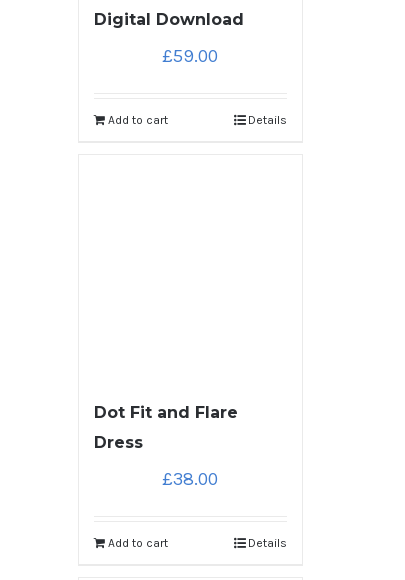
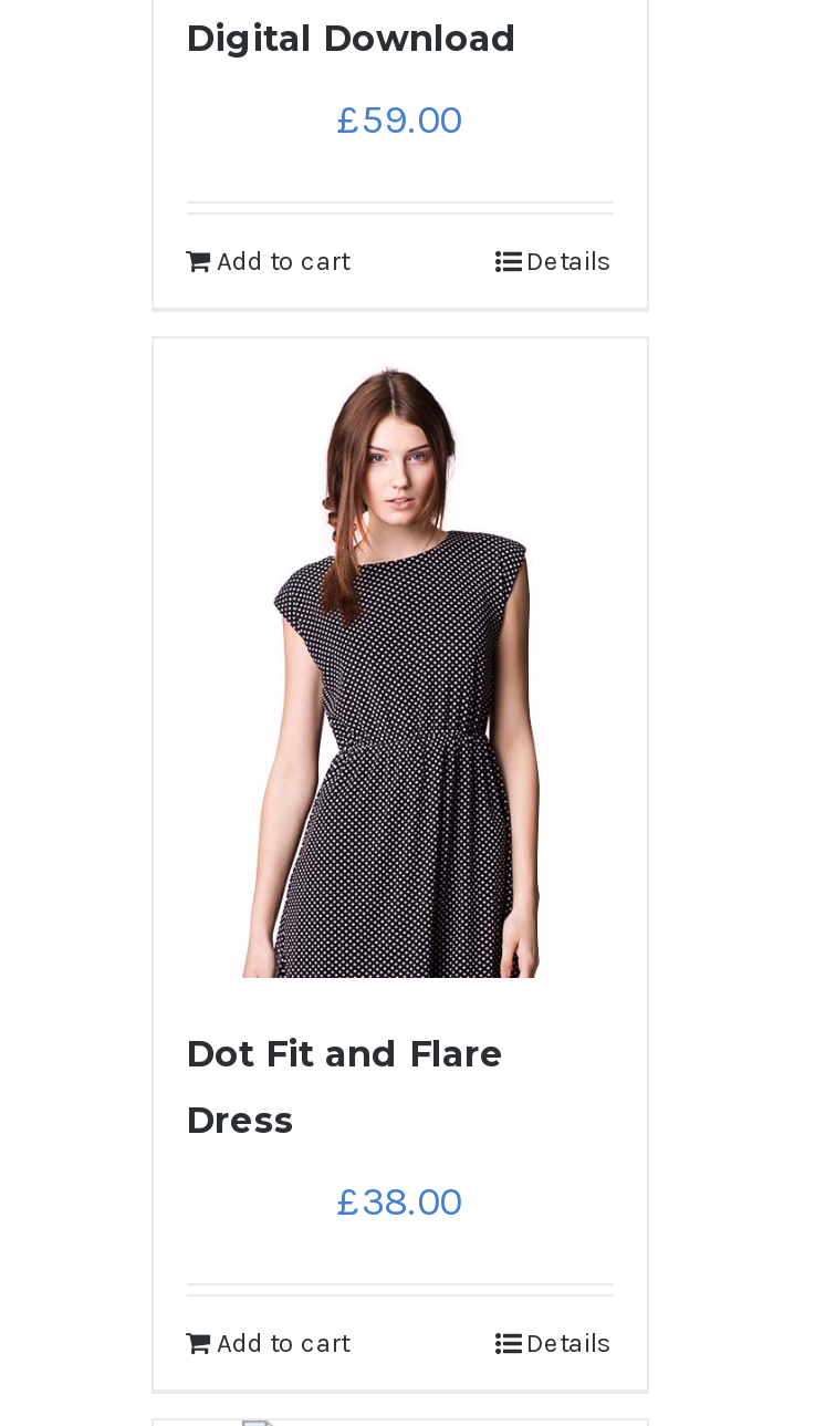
+ [image]
